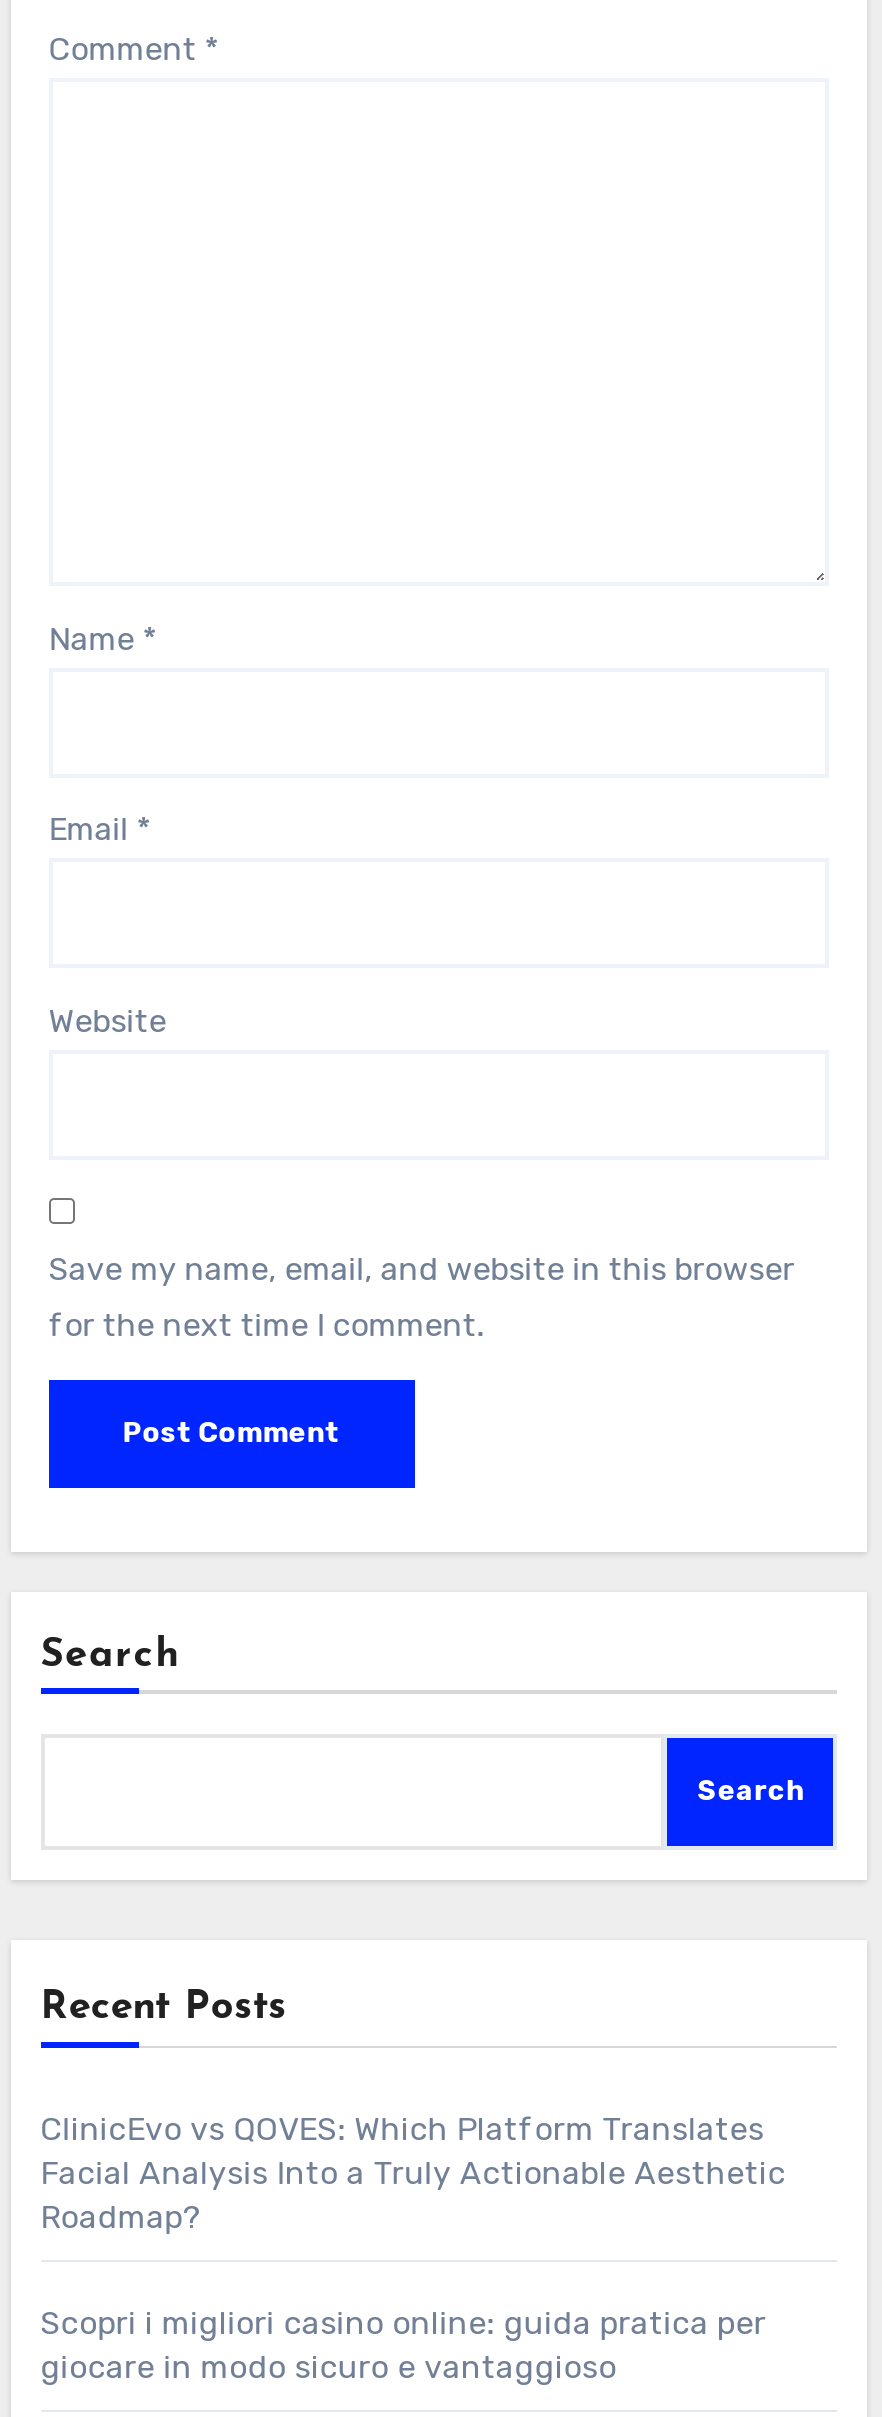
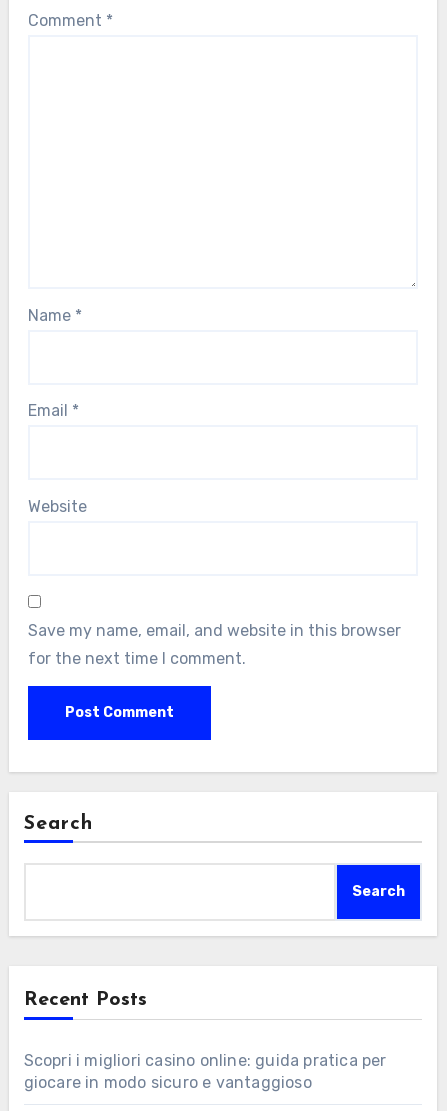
- ClinicEvo vs QOVES: Which Platform Translates
- Facial Analysis Into a Truly Actionable Aesthetic
- Roadmap?
